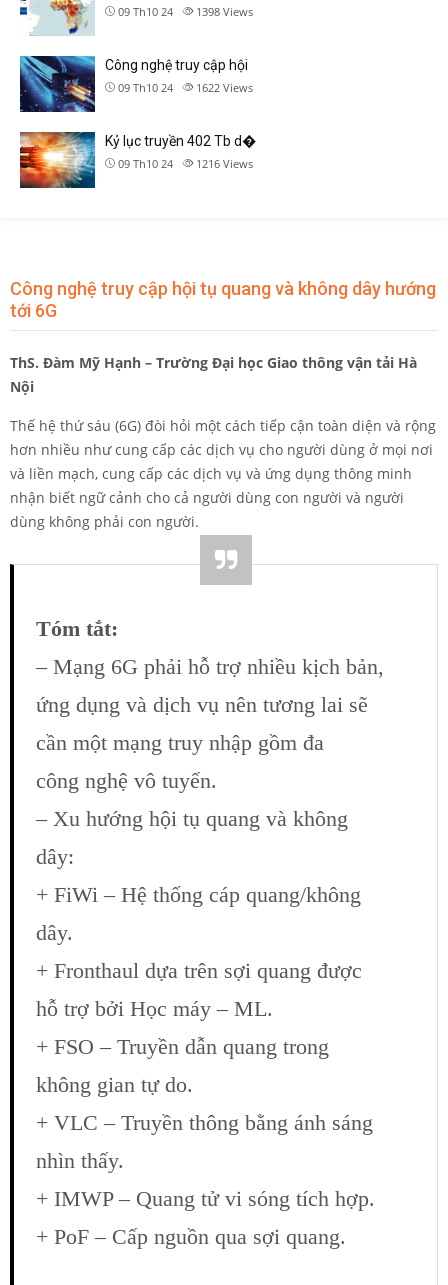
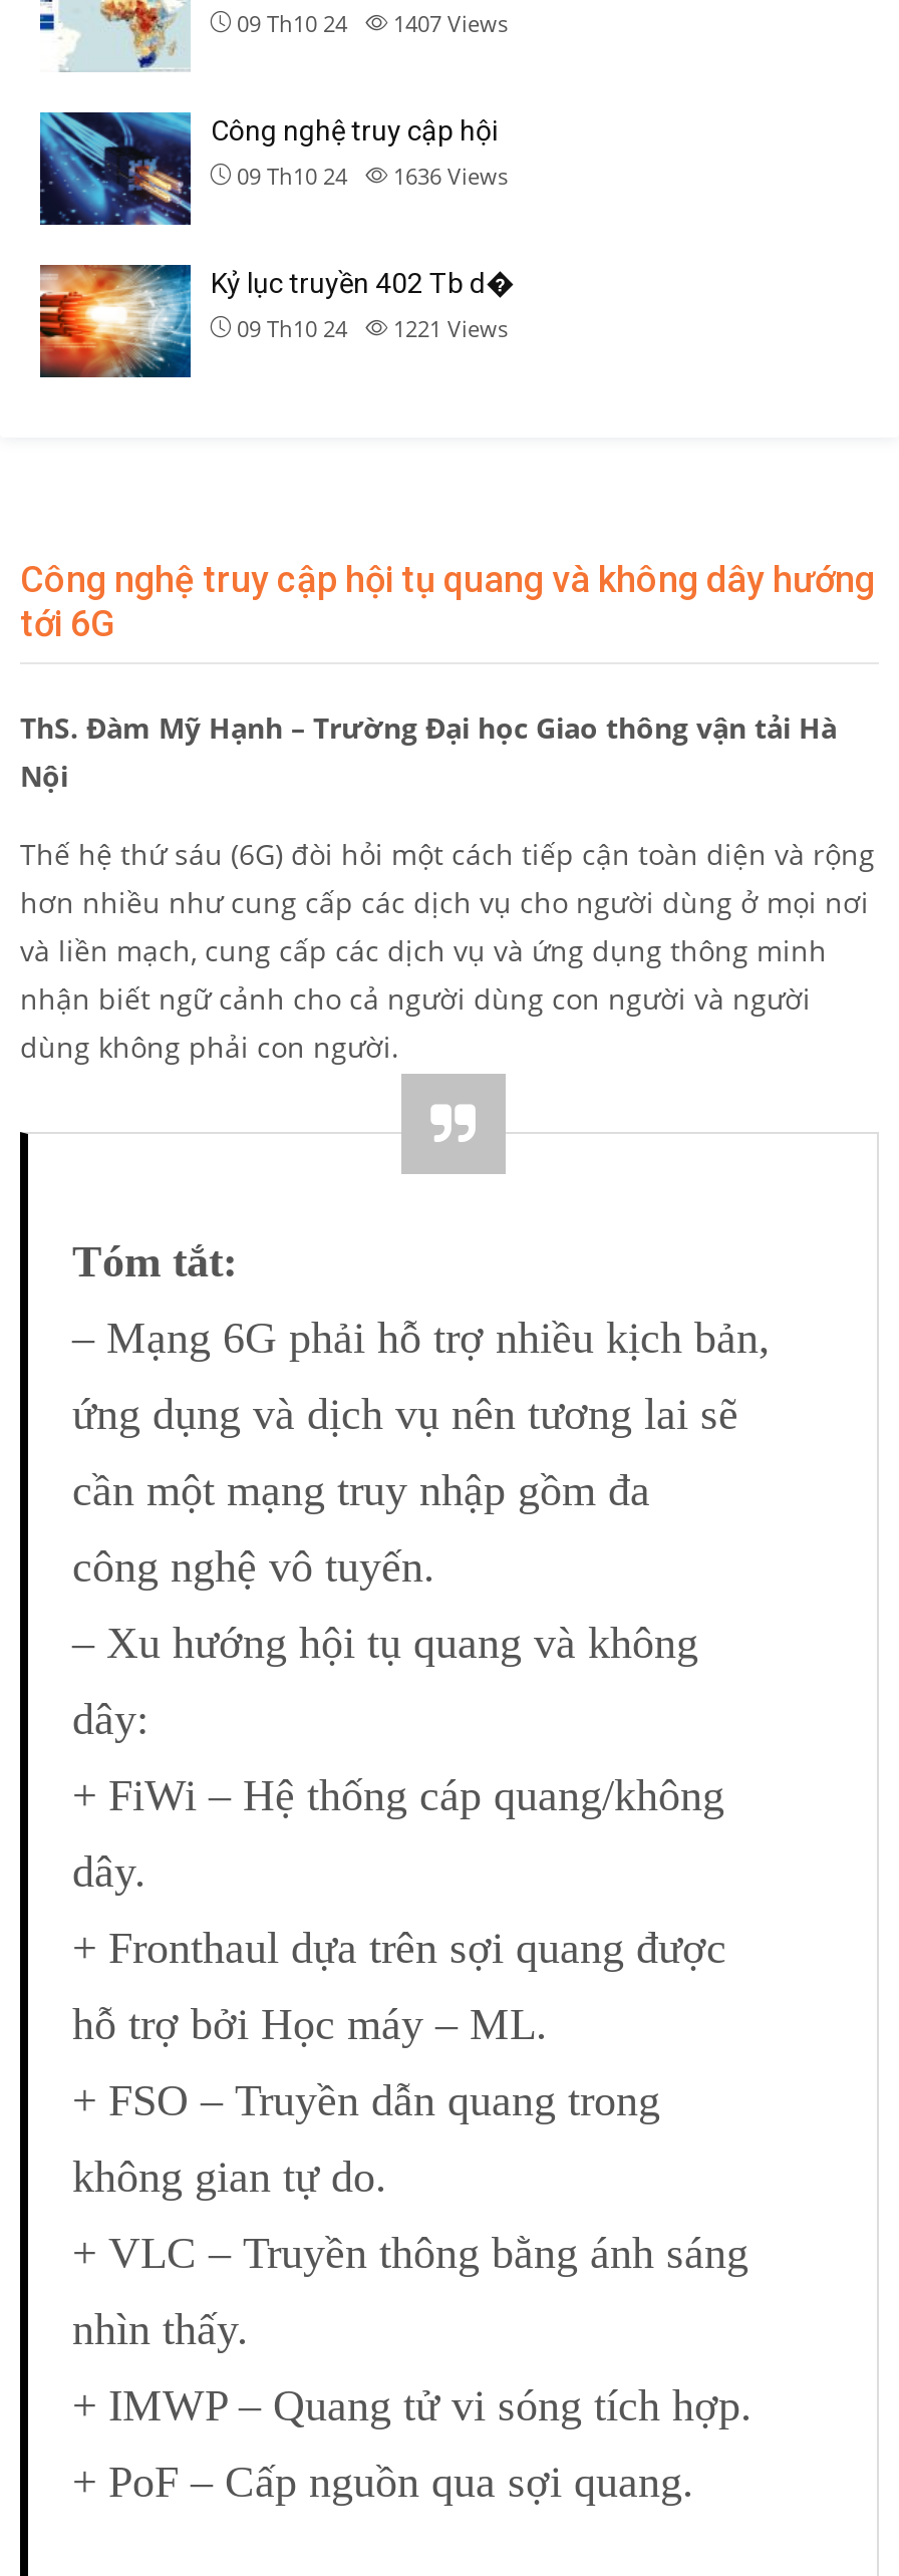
- 09 Th10 24 1398 Views
+ 09 Th10 24 1407 Views

- 09 Th10 24 1622 Views
+ 09 Th10 24 1636 Views

- 09 Th10 24 1216 Views
+ 09 Th10 24 1221 Views
